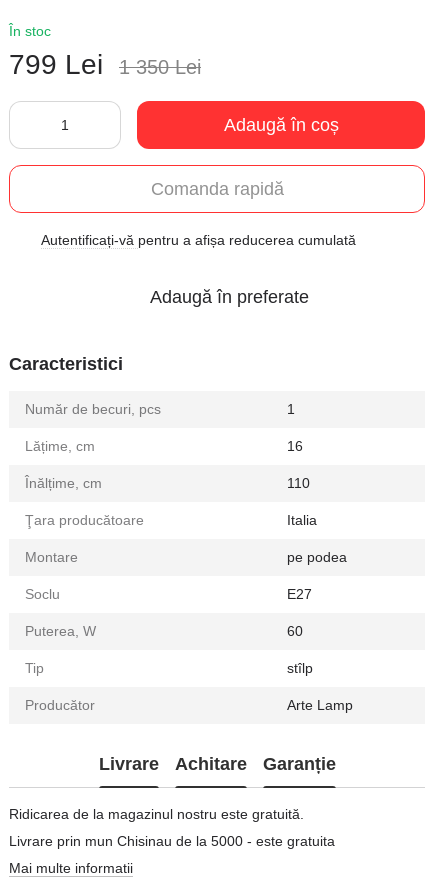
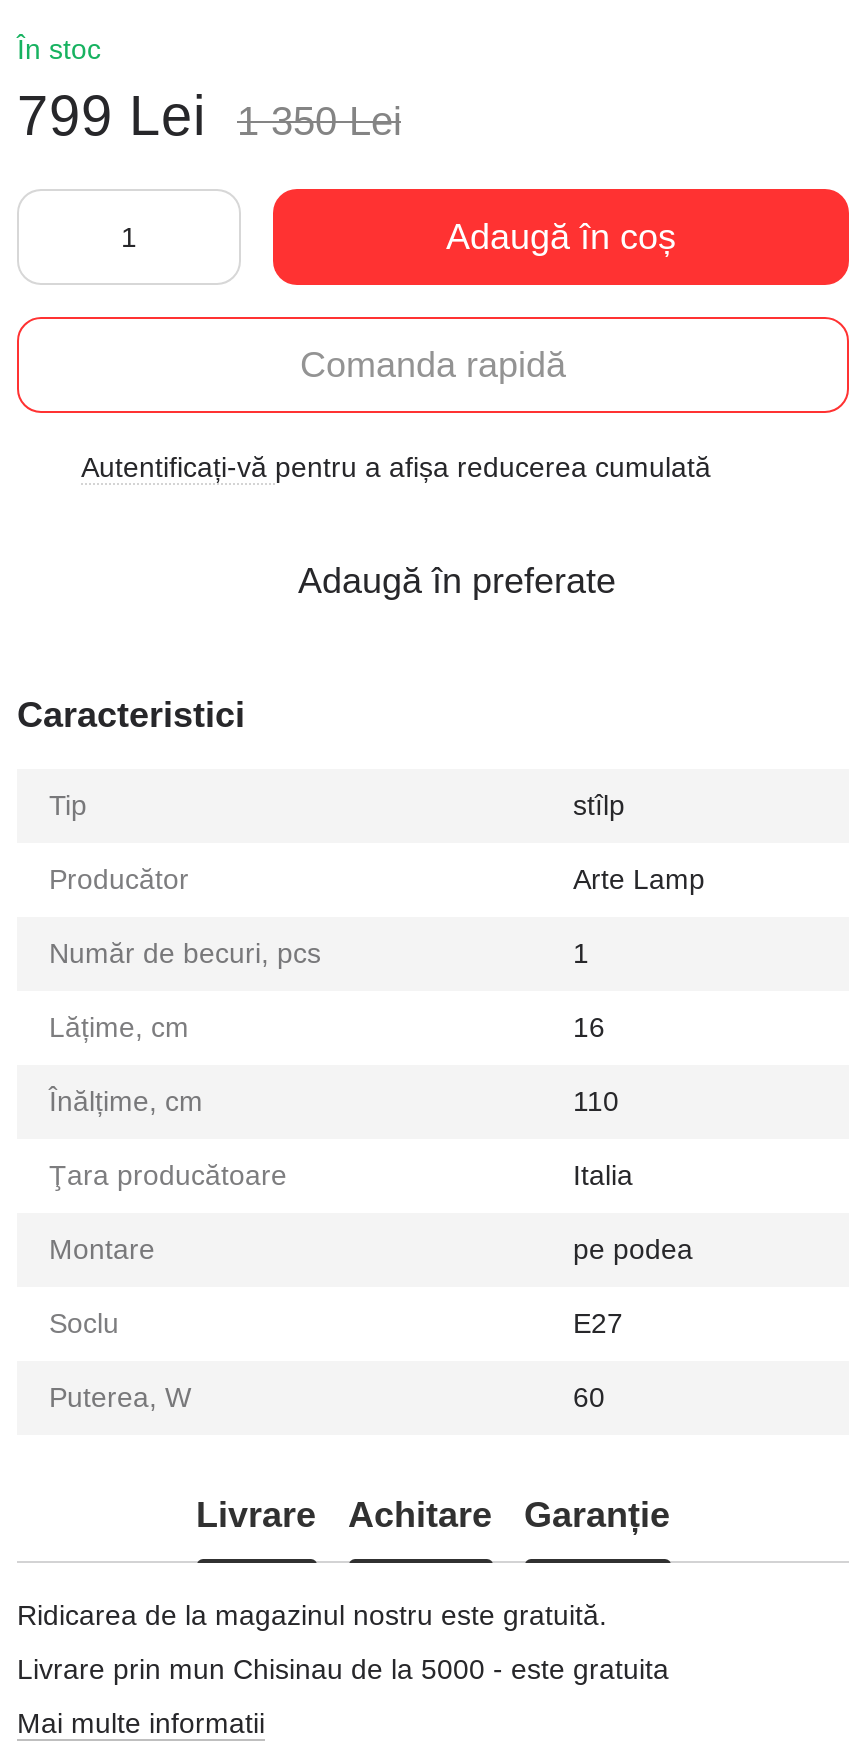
moved down: Număr de becuri, pcs | 1 | Lățime, cm | ... | Puterea, W | 60

moved up: Tip | stîlp | Producător | Arte Lamp
